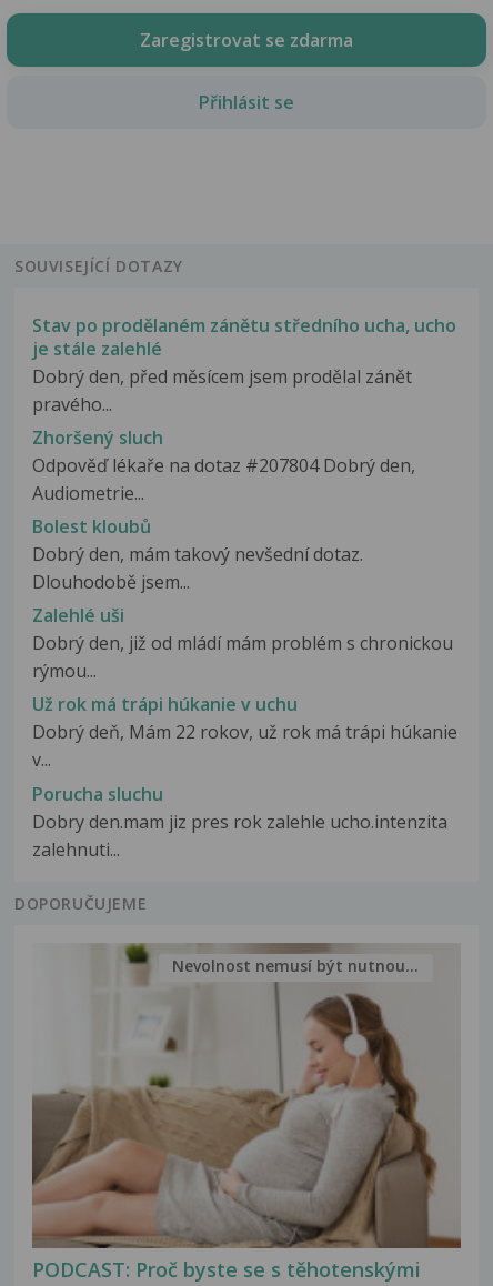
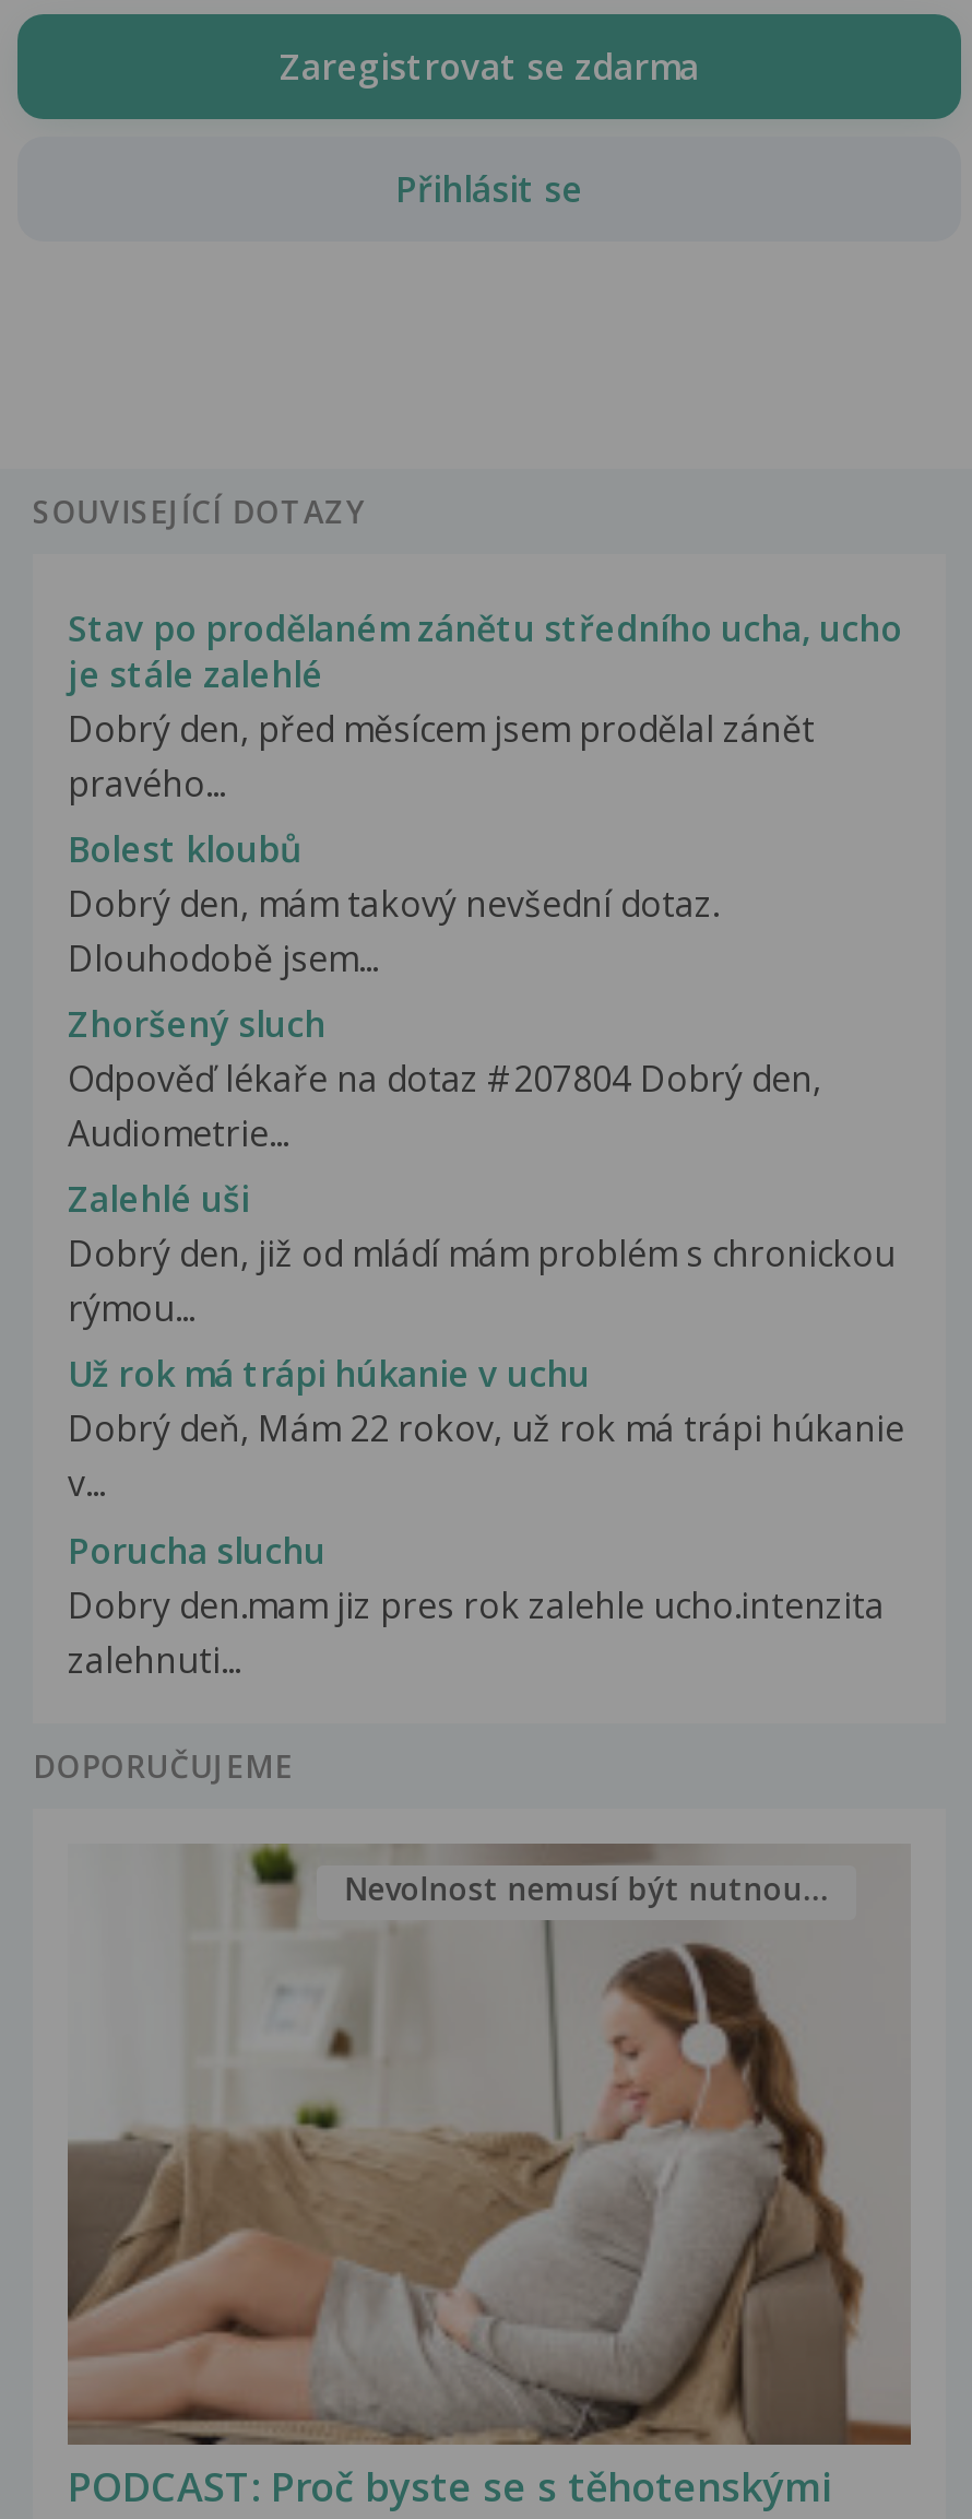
moved down: Zhoršený sluch | Odpověď lékaře na dotaz #207804 Dobrý den, | Audiometrie...

moved up: Bolest kloubů | Dobrý den, mám takový nevšední dotaz. | Dlouhodobě jsem...
